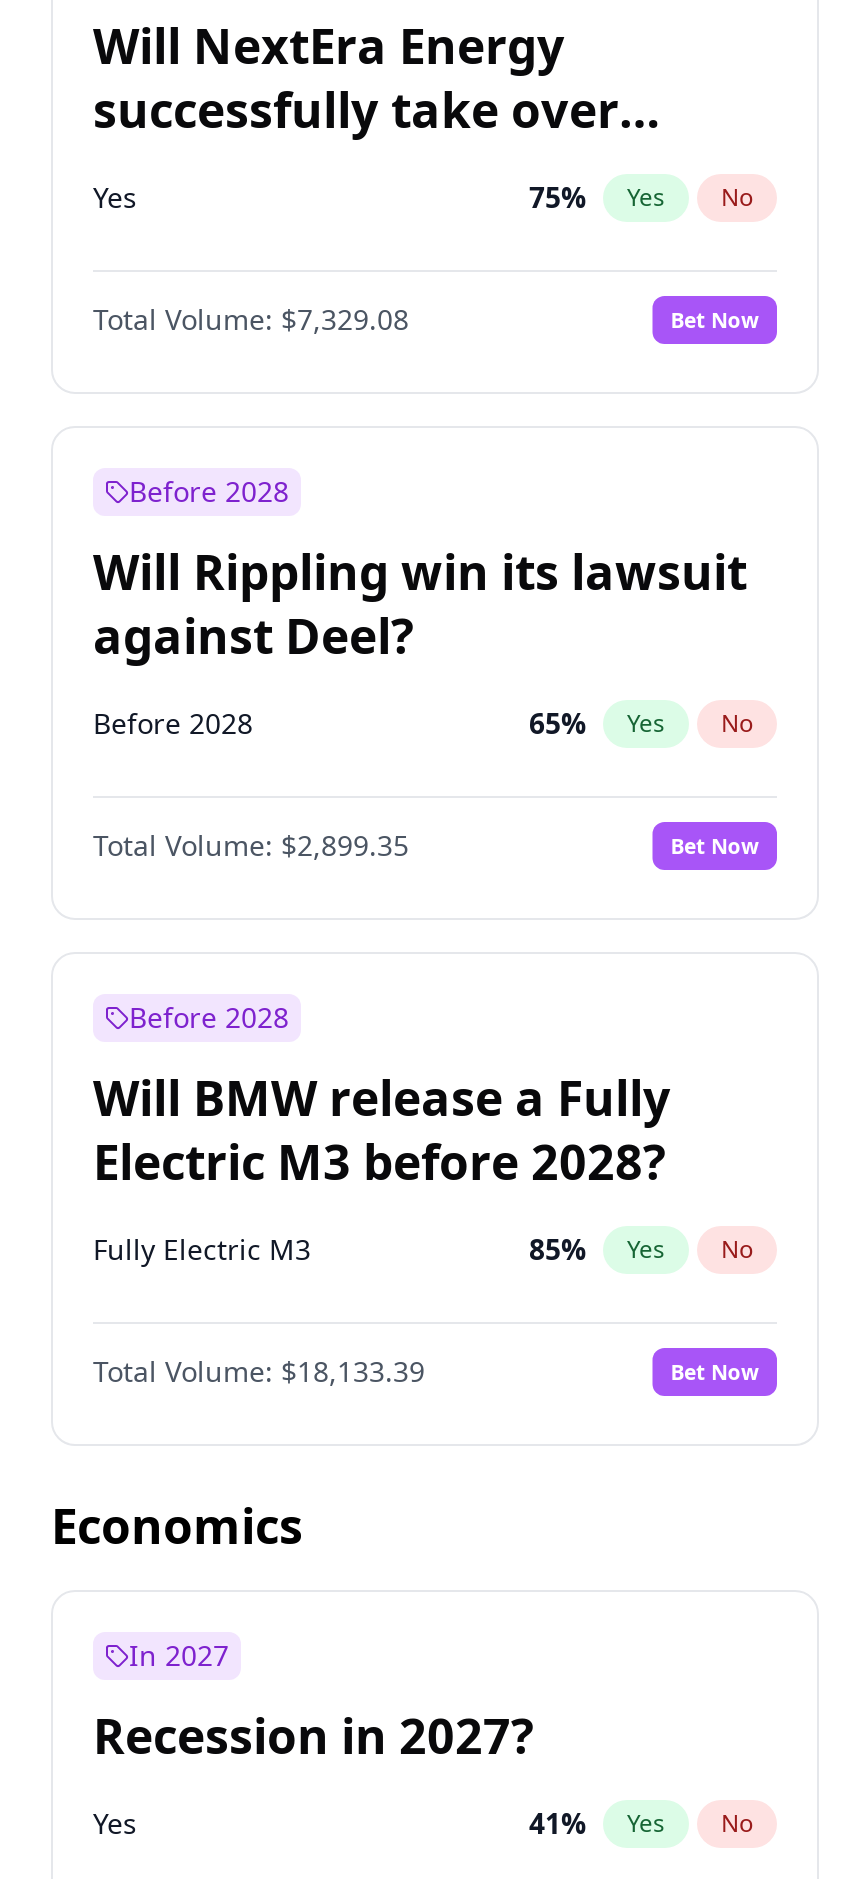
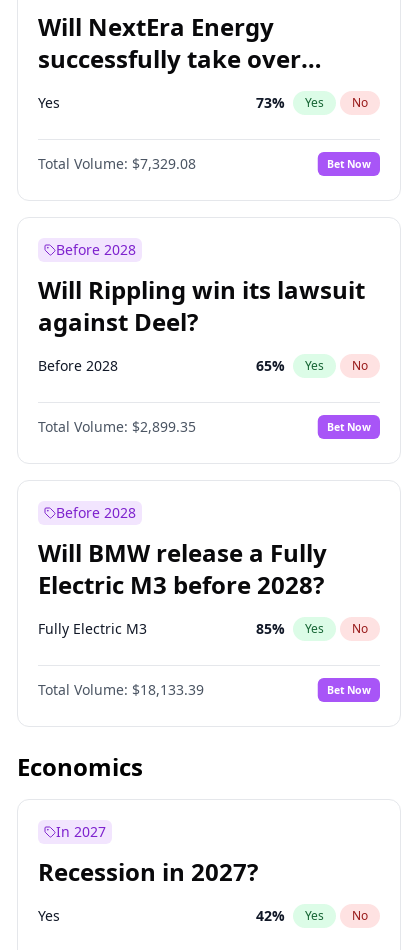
- 75%
+ 73%

- 41% Yes No
+ 42% Yes No
